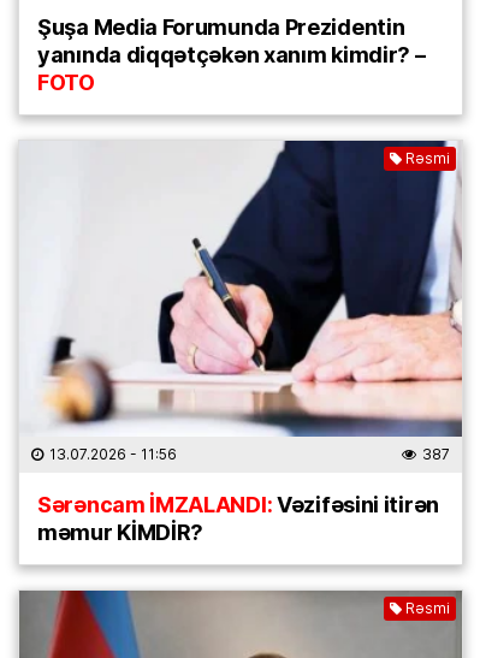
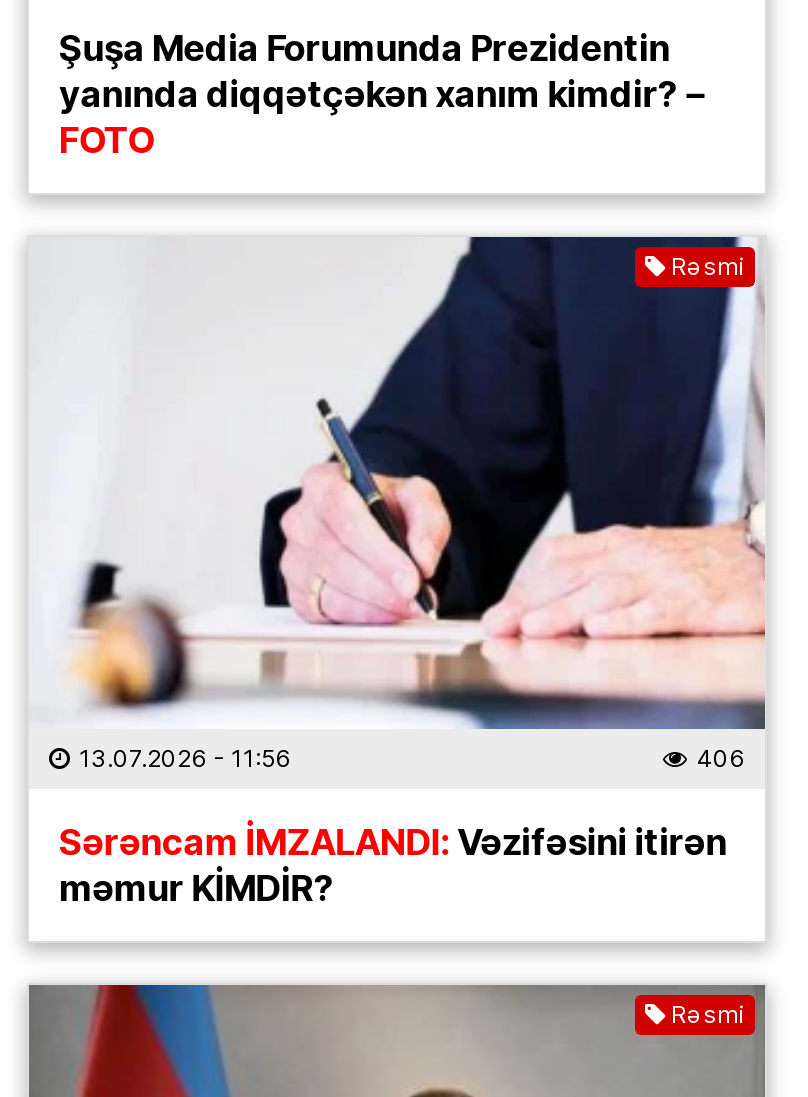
- 387
+ 406
